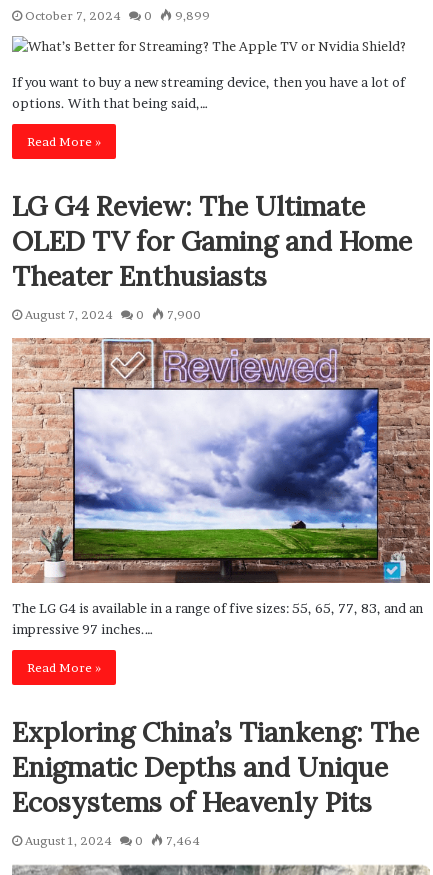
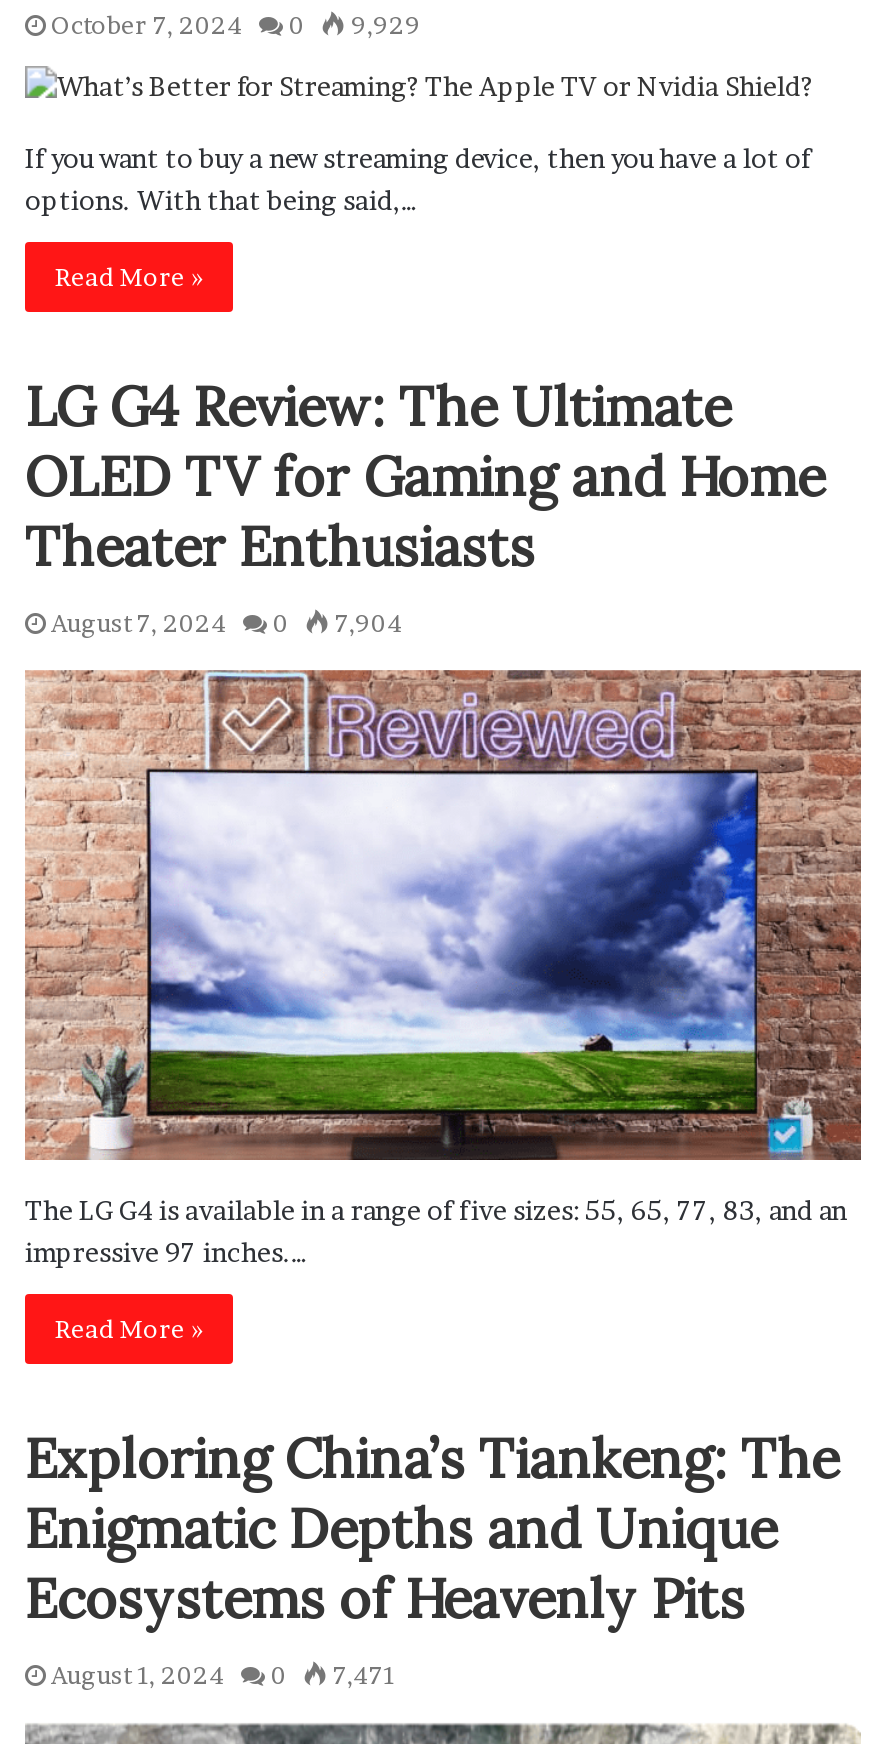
- October 7, 2024 0 9,899
+ October 7, 2024 0 9,929

- August 7, 2024 0 7,900
+ August 7, 2024 0 7,904

- August 1, 2024 0 7,464
+ August 1, 2024 0 7,471
